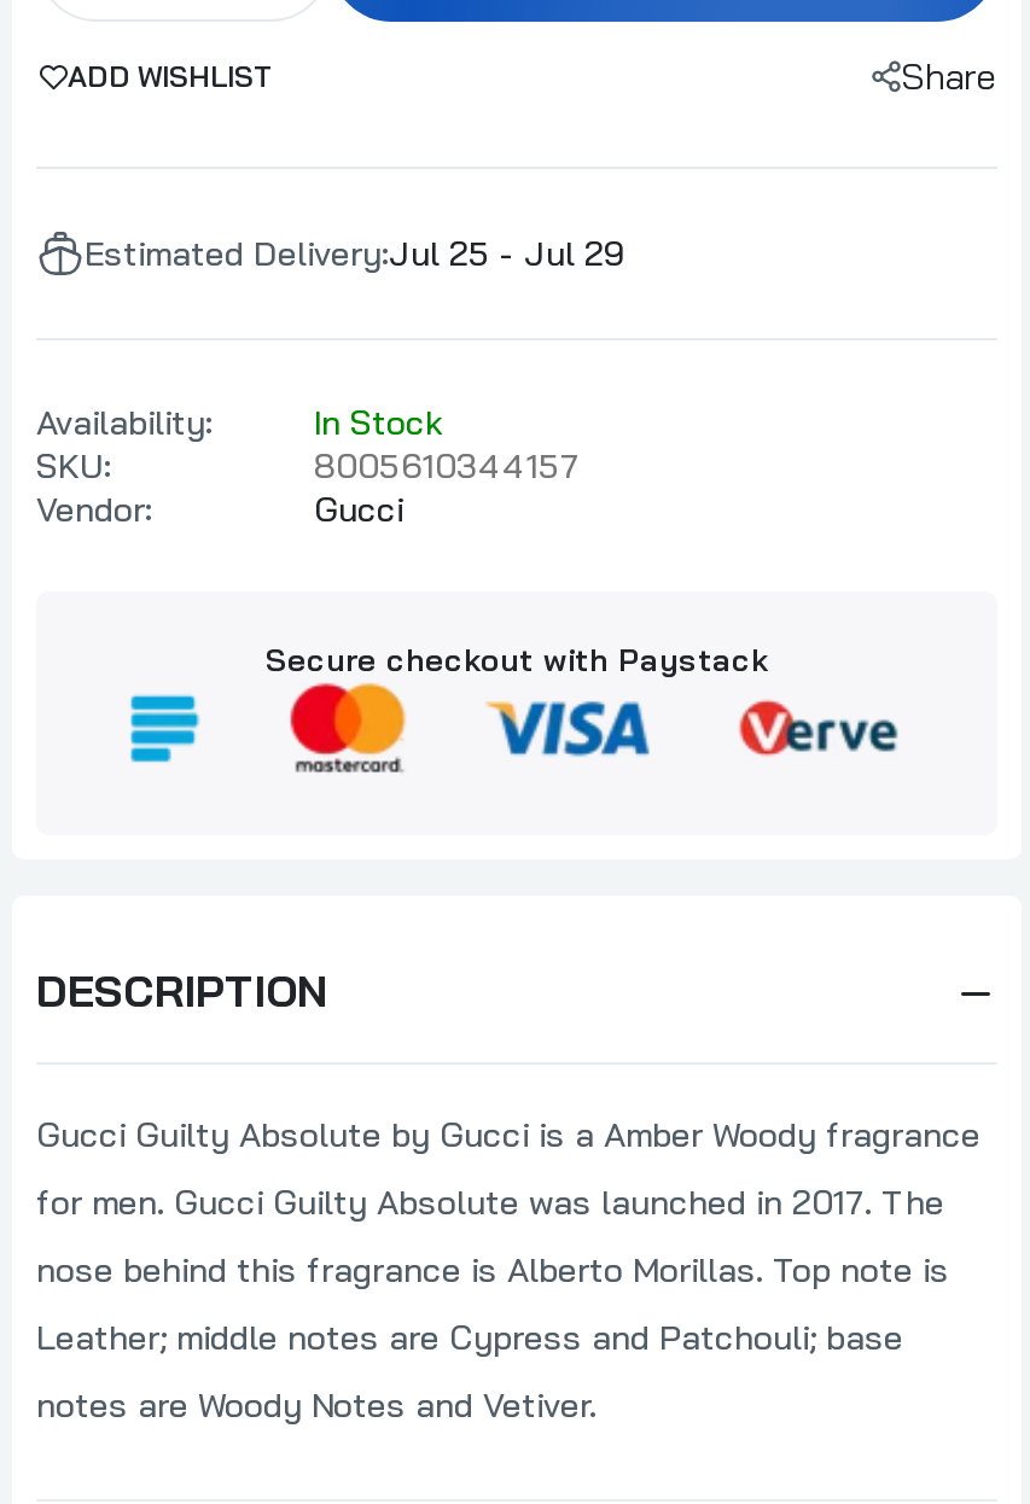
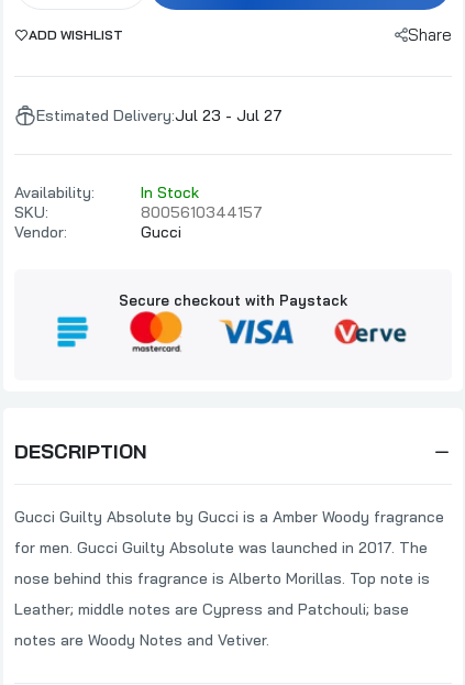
- Estimated Delivery:Jul 25 - Jul 29
+ Estimated Delivery:Jul 23 - Jul 27
